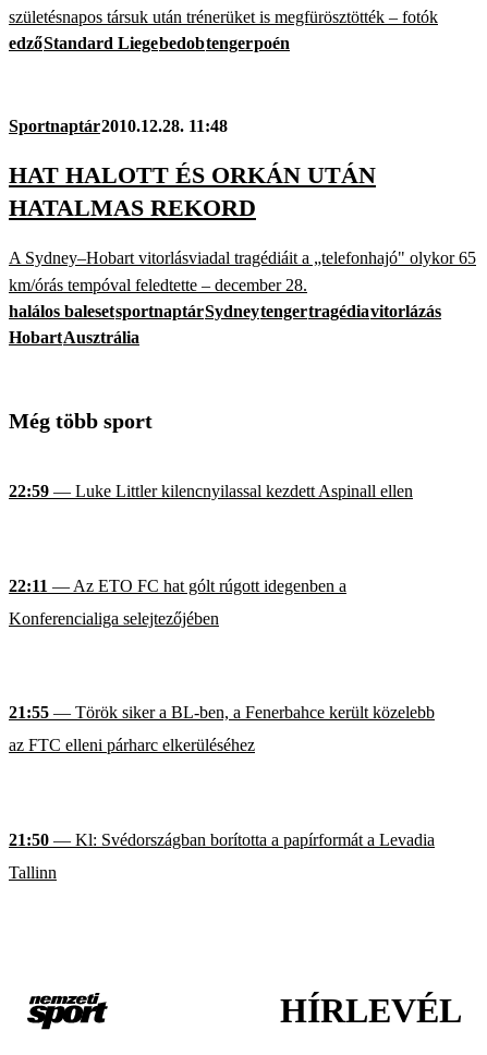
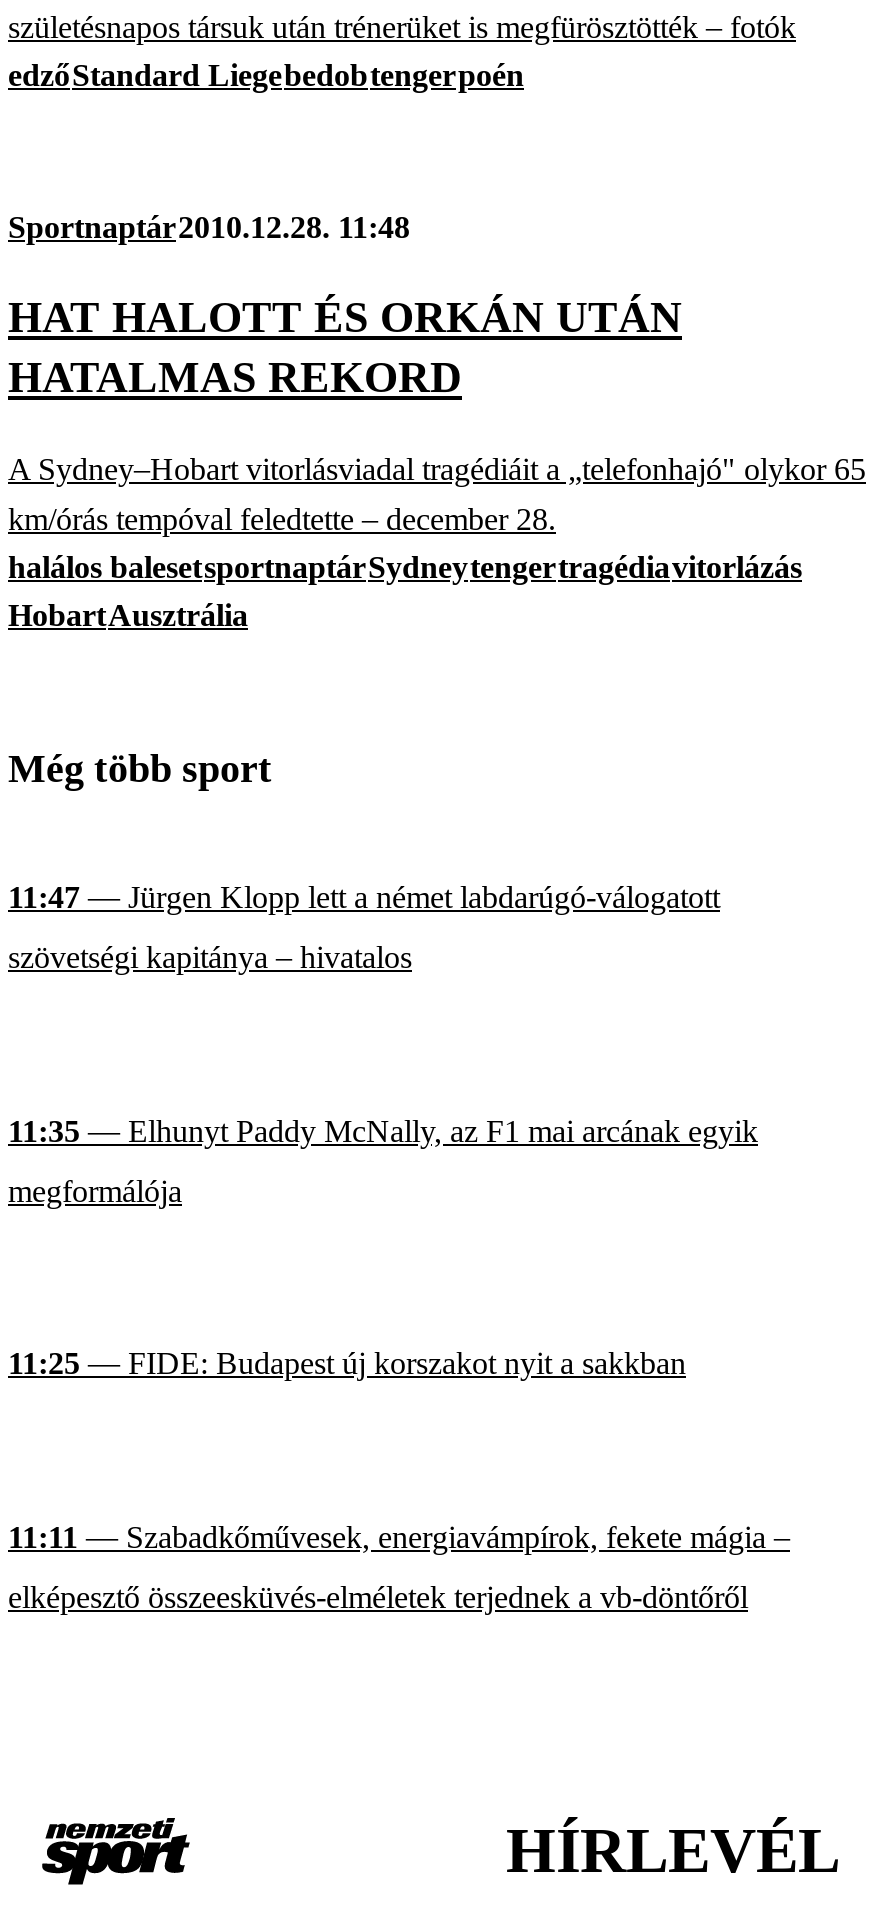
- 22:59 — Luke Littler kilencnyilassal kezdett Aspinall ellen
+ 11:47 — Jürgen Klopp lett a német labdarúgó-válogatott

- 22:11 — Az ETO FC hat gólt rúgott idegenben a
+ szövetségi kapitánya – hivatalos

- Konferencialiga selejtezőjében
+ 11:35 — Elhunyt Paddy McNally, az F1 mai arcának egyik

- 21:55 — Török siker a BL-ben, a Fenerbahce került közelebb
+ megformálója

- az FTC elleni párharc elkerüléséhez
+ 11:25 — FIDE: Budapest új korszakot nyit a sakkban

- 21:50 — Kl: Svédországban borította a papírformát a Levadia
+ 11:11 — Szabadkőművesek, energiavámpírok, fekete mágia –

- Tallinn
+ elképesztő összeesküvés-elméletek terjednek a vb-döntőről
